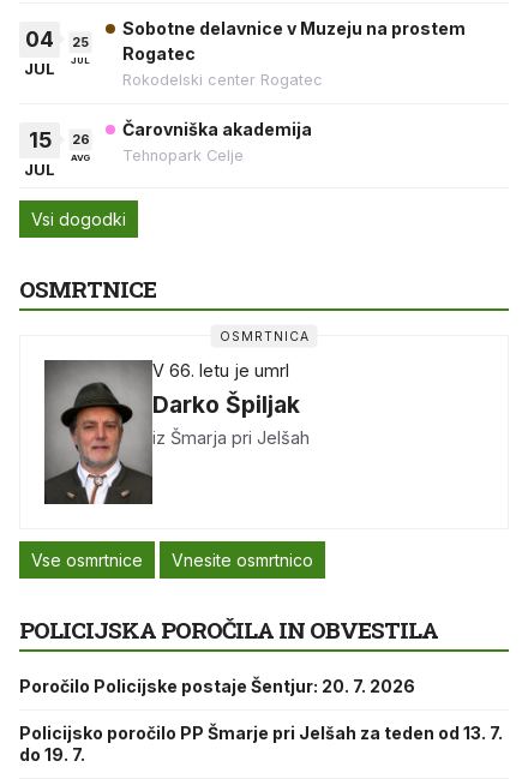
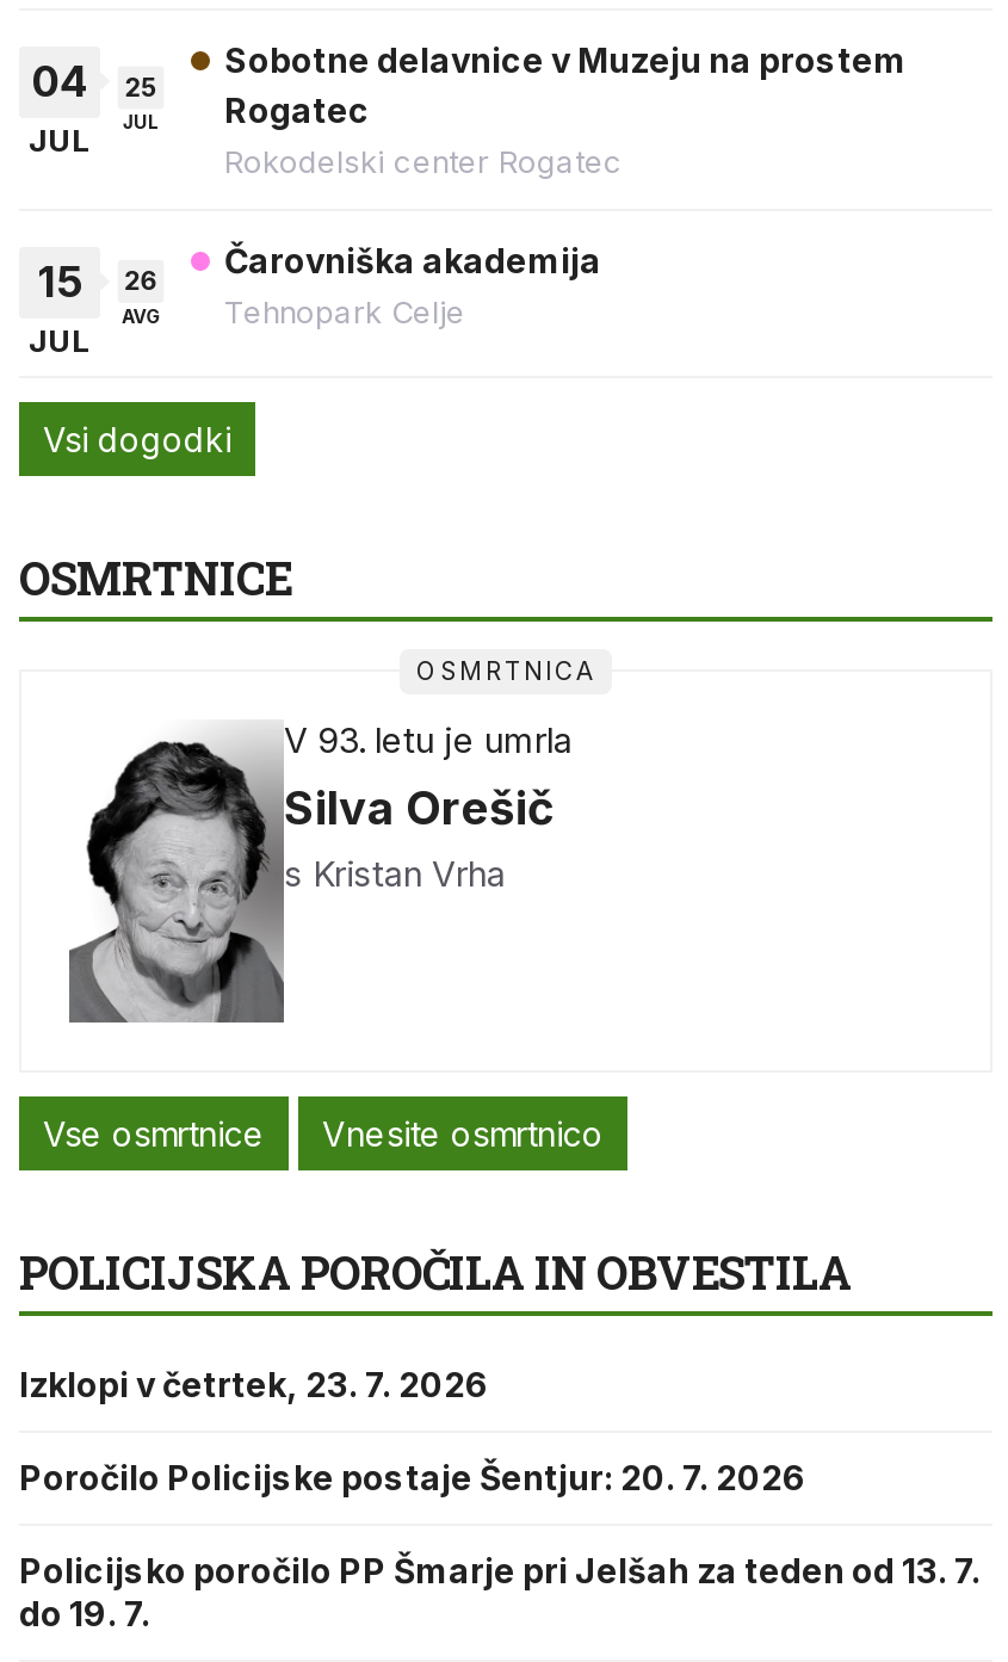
- [image]
- V 66. letu je umrl
- Darko Špiljak
- iz Šmarja pri Jelšah
+ [image]
+ V 93. letu je umrla
+ Silva Orešič
+ s Kristan Vrha

+ Izklopi v četrtek, 23. 7. 2026
